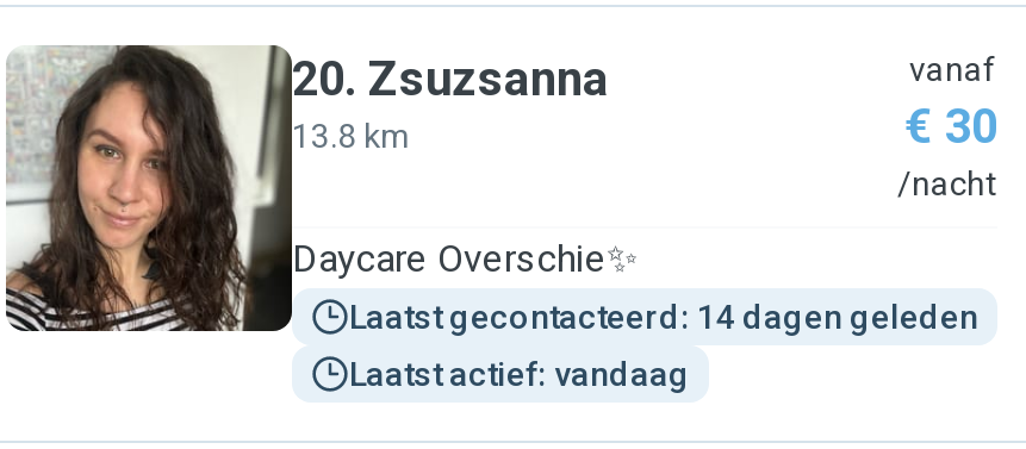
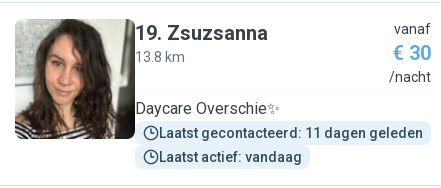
- 20. Zsuzsanna
+ 19. Zsuzsanna

- Laatst gecontacteerd: 14 dagen geleden
+ Laatst gecontacteerd: 11 dagen geleden
